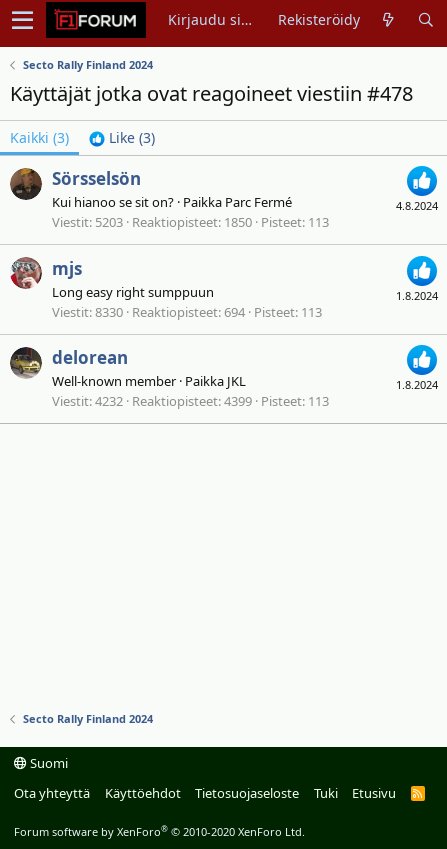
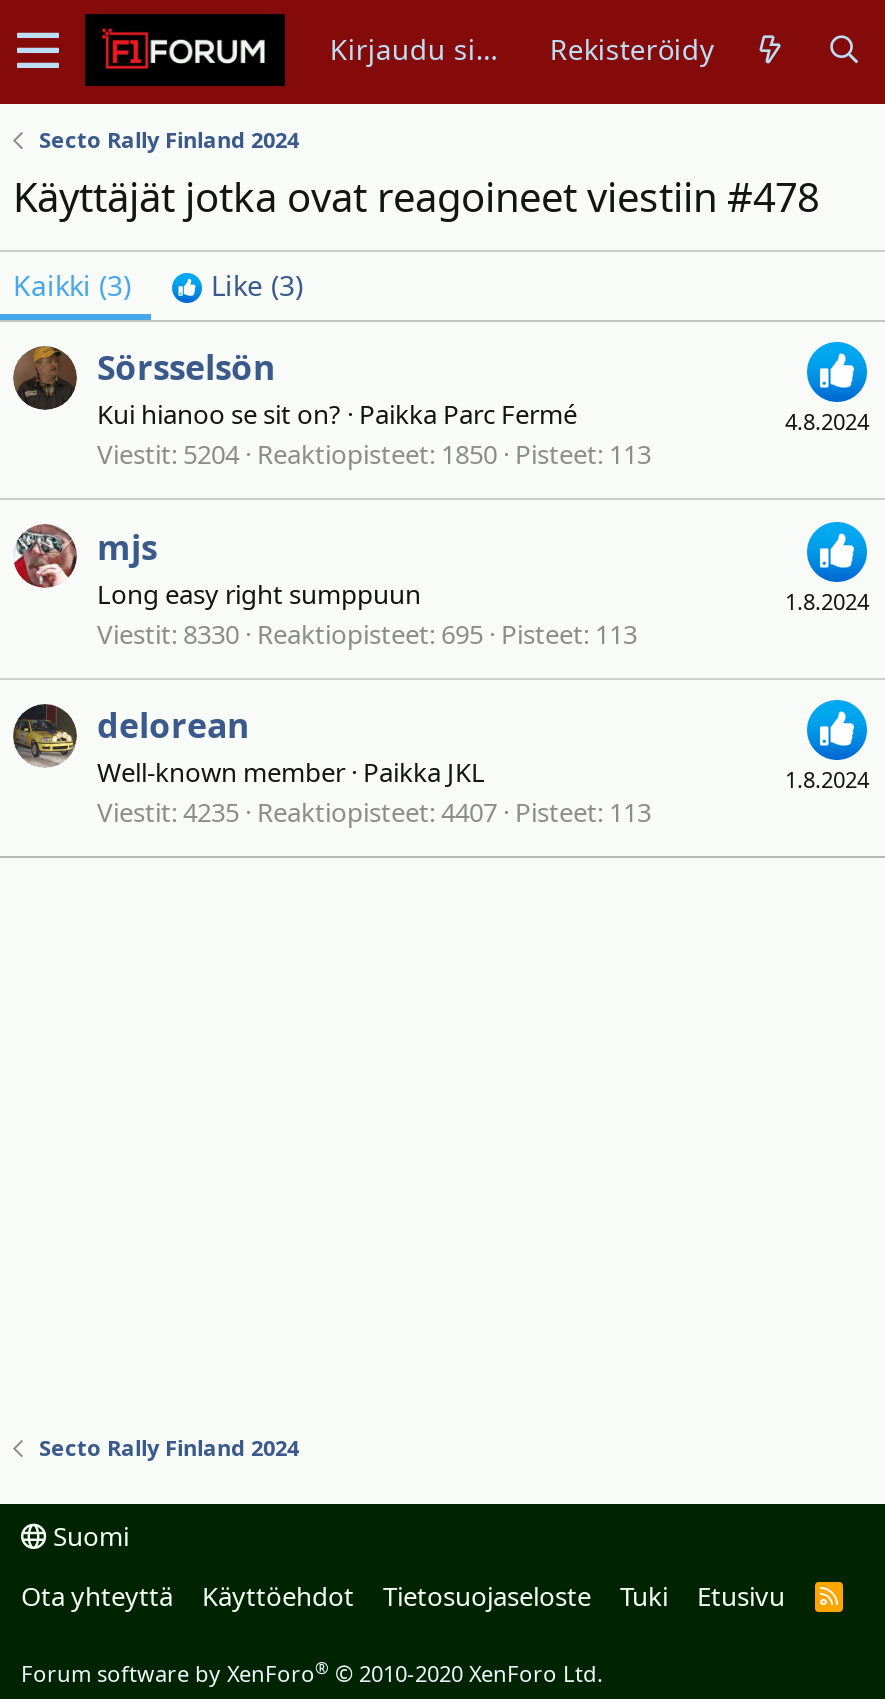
- Viestit 5203 Reaktiopisteet 1850 Pisteet 113
+ Viestit 5204 Reaktiopisteet 1850 Pisteet 113

- Viestit 8330 Reaktiopisteet 694 Pisteet 113
+ Viestit 8330 Reaktiopisteet 695 Pisteet 113

- Viestit 4232 Reaktiopisteet 4399 Pisteet 113
+ Viestit 4235 Reaktiopisteet 4407 Pisteet 113
